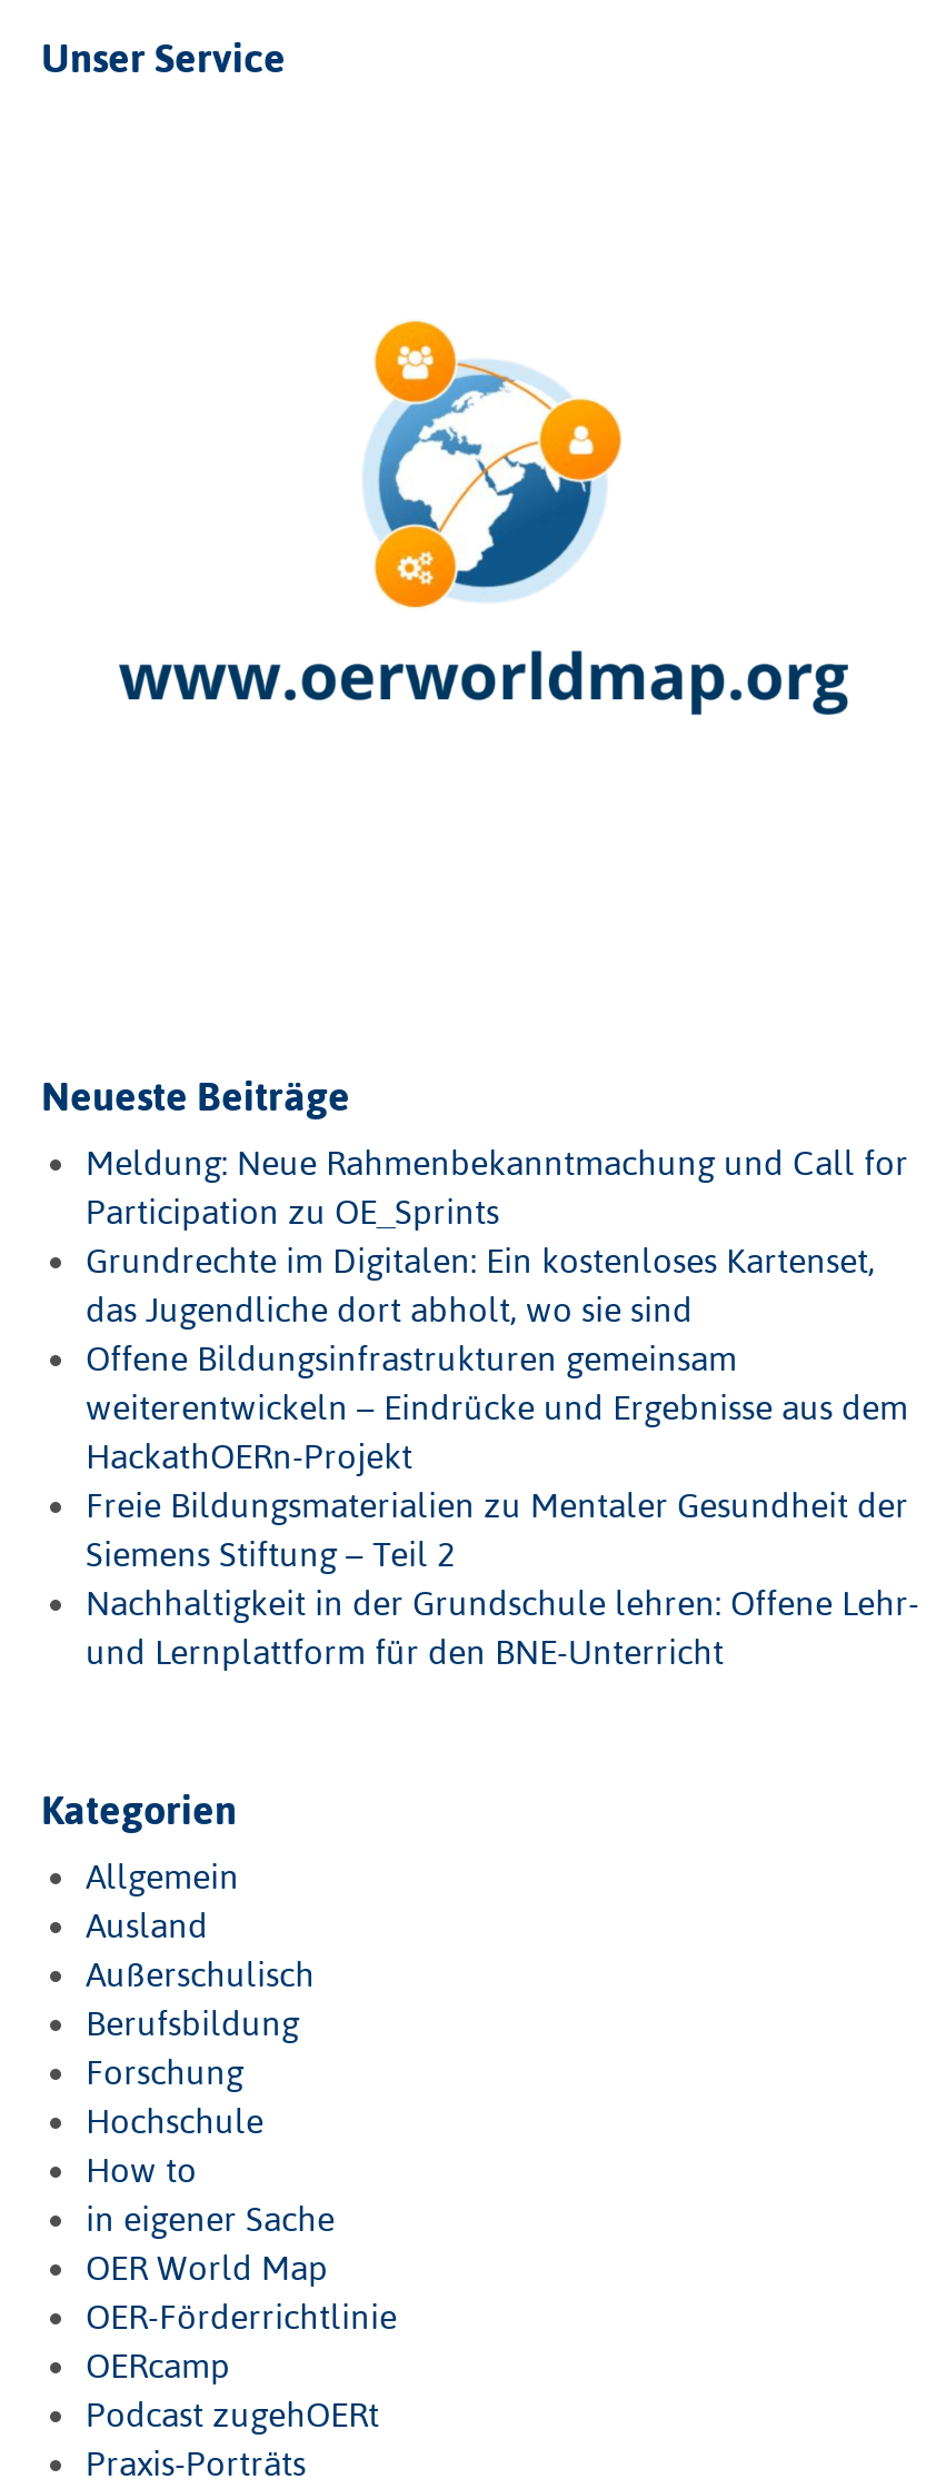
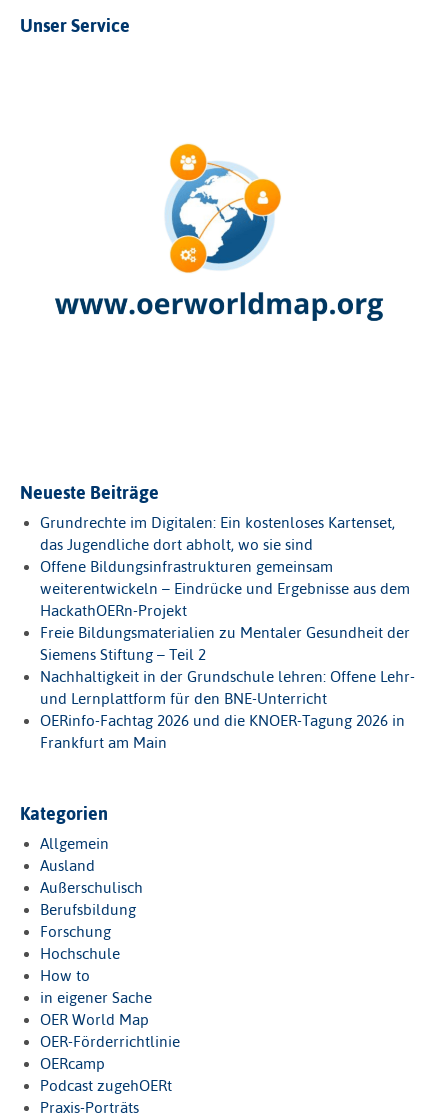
- Meldung: Neue Rahmenbekanntmachung und Call for
- Participation zu OE_Sprints

moved up: Grundrechte im Digitalen: Ein kostenloses Kartenset, | das Jugendliche dort abholt, wo sie sind | Offene Bildungsinfrastrukturen gemeinsam | ... | Nachhaltigkeit in der Grundschule lehren: Offene Lehr- | und Lernplattform für den BNE-Unterricht

+ OERinfo-Fachtag 2026 und die KNOER-Tagung 2026 in
+ Frankfurt am Main
